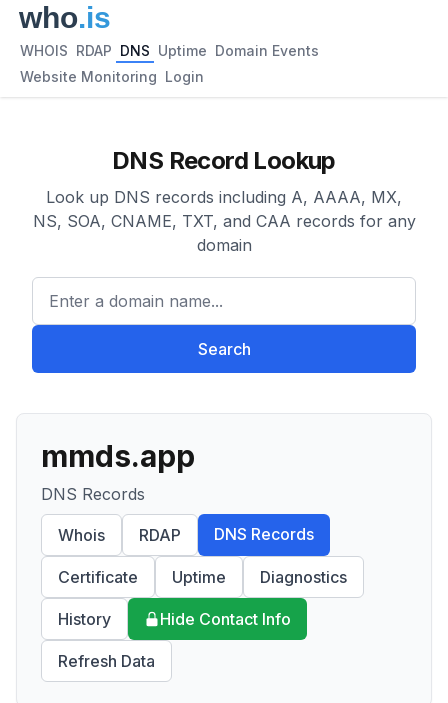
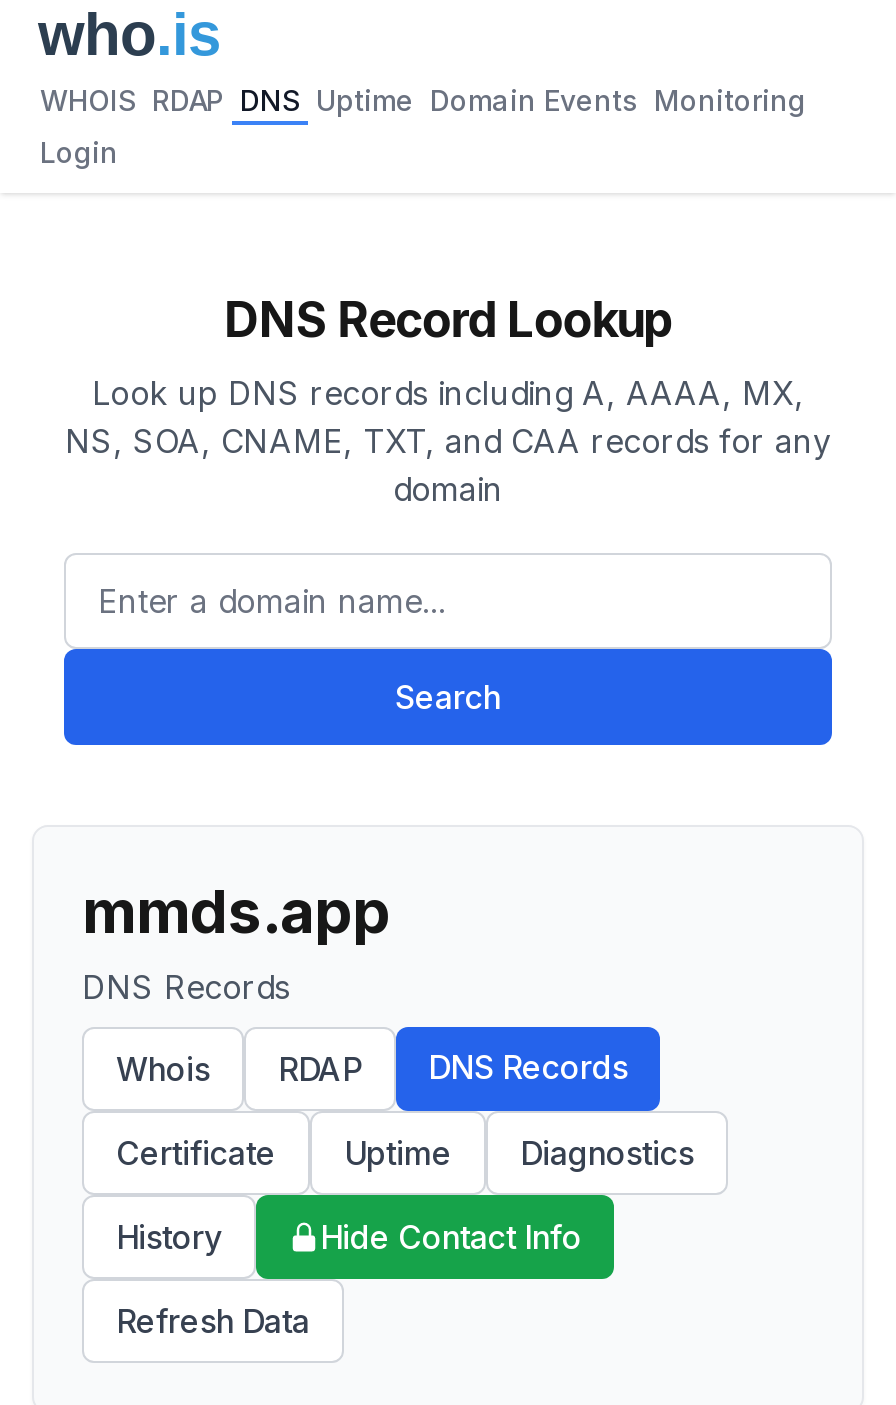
- WHOIS RDAP DNS Uptime Domain Events
+ WHOIS RDAP DNS Uptime Domain Events Monitoring

- Website Monitoring Login
+ Login
